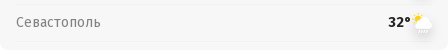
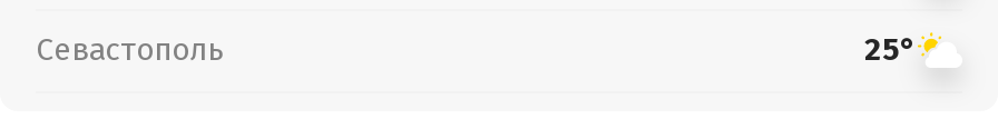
- 32°
+ 25°
